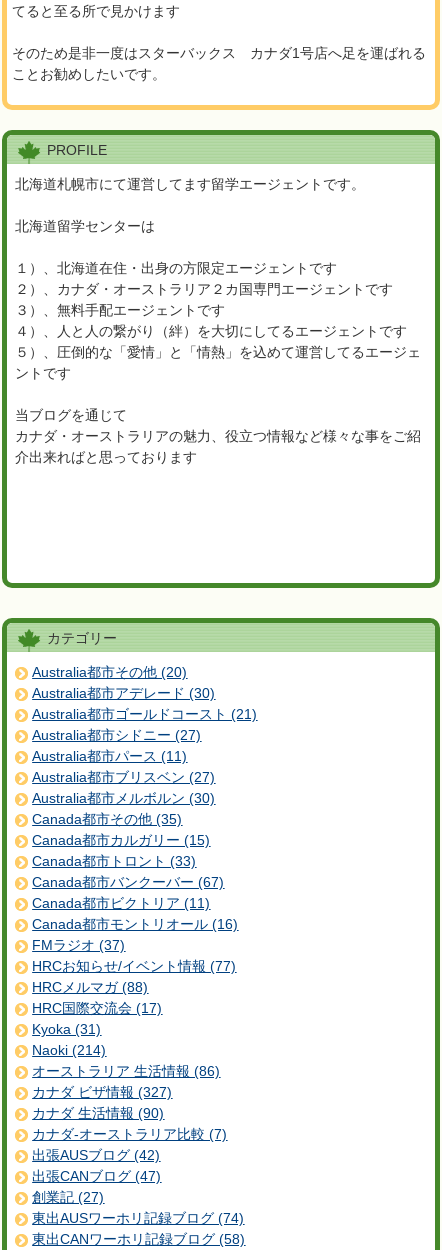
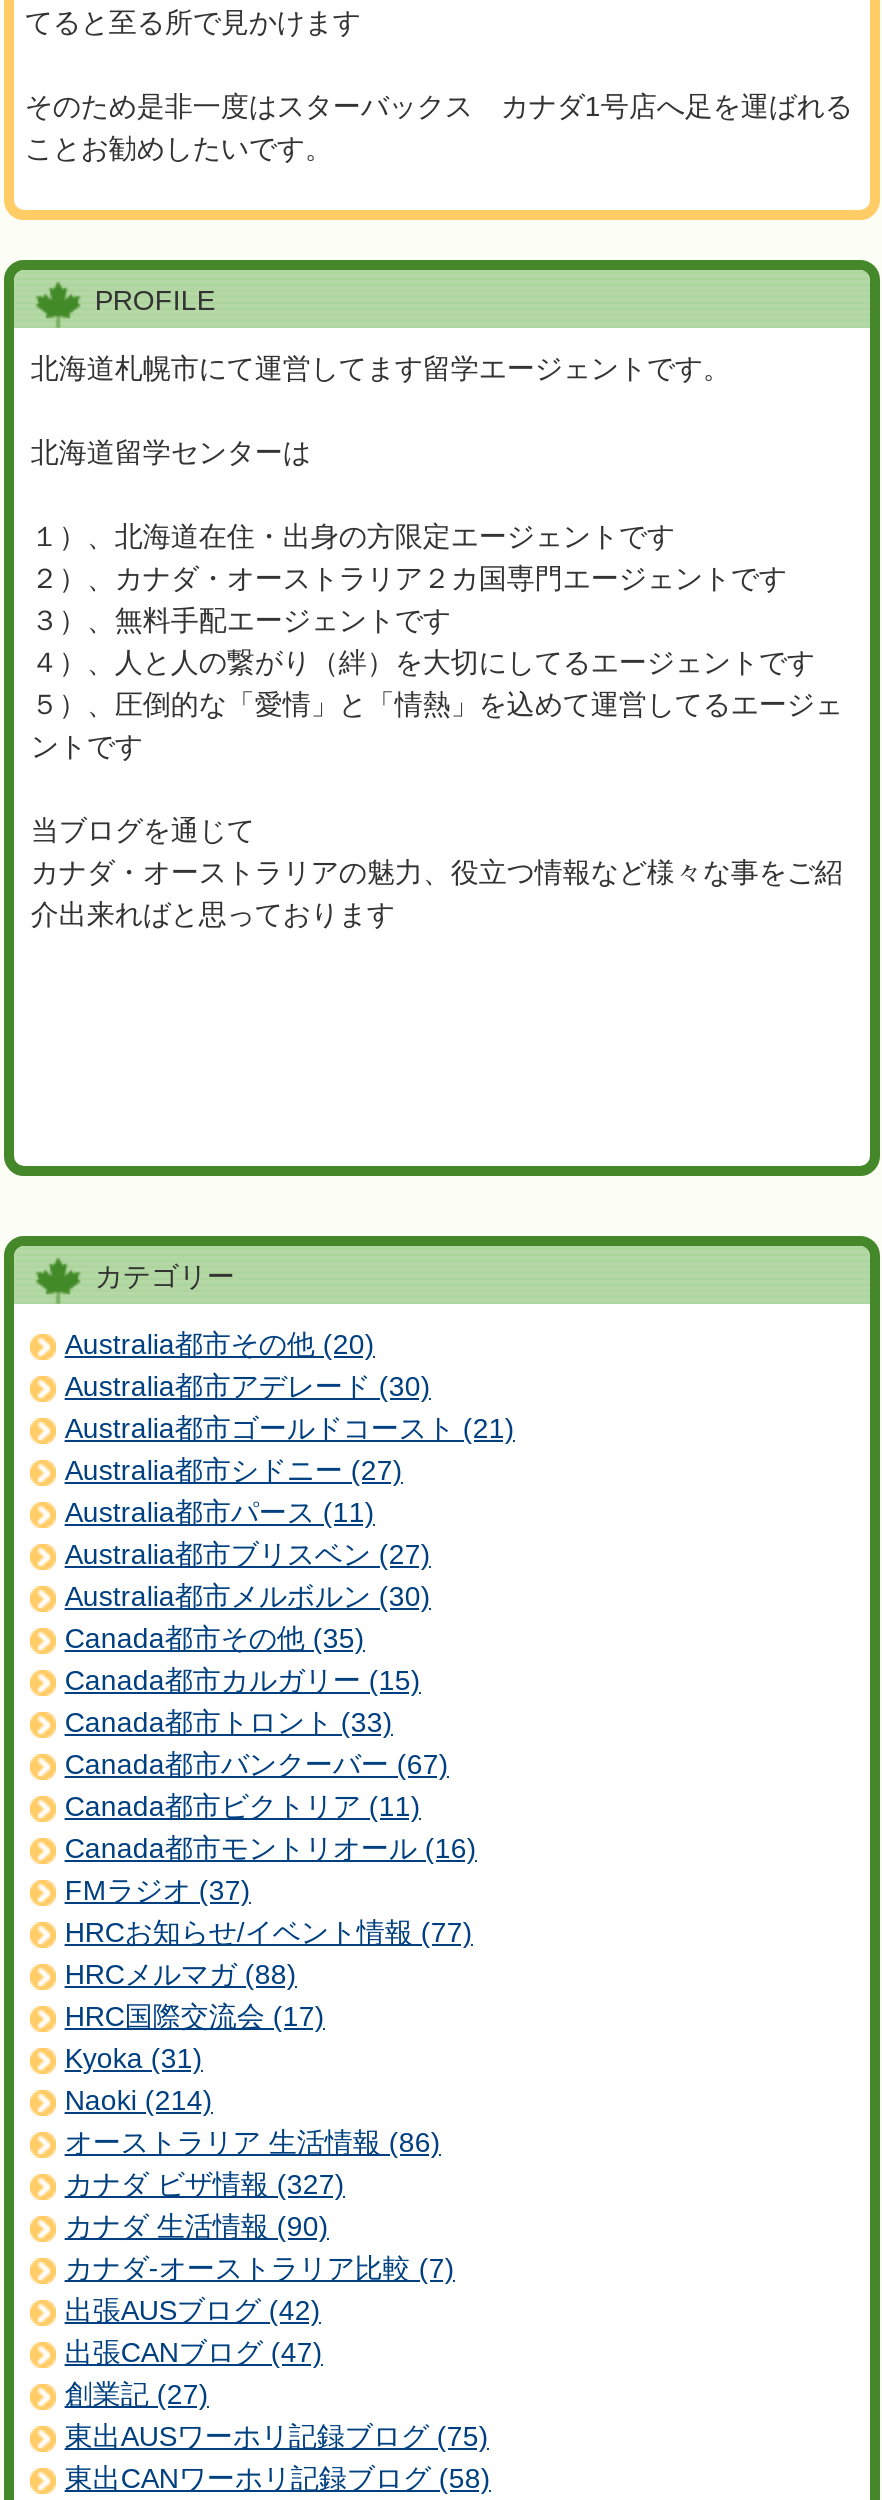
- 東出AUSワーホリ記録ブログ (74)
+ 東出AUSワーホリ記録ブログ (75)
